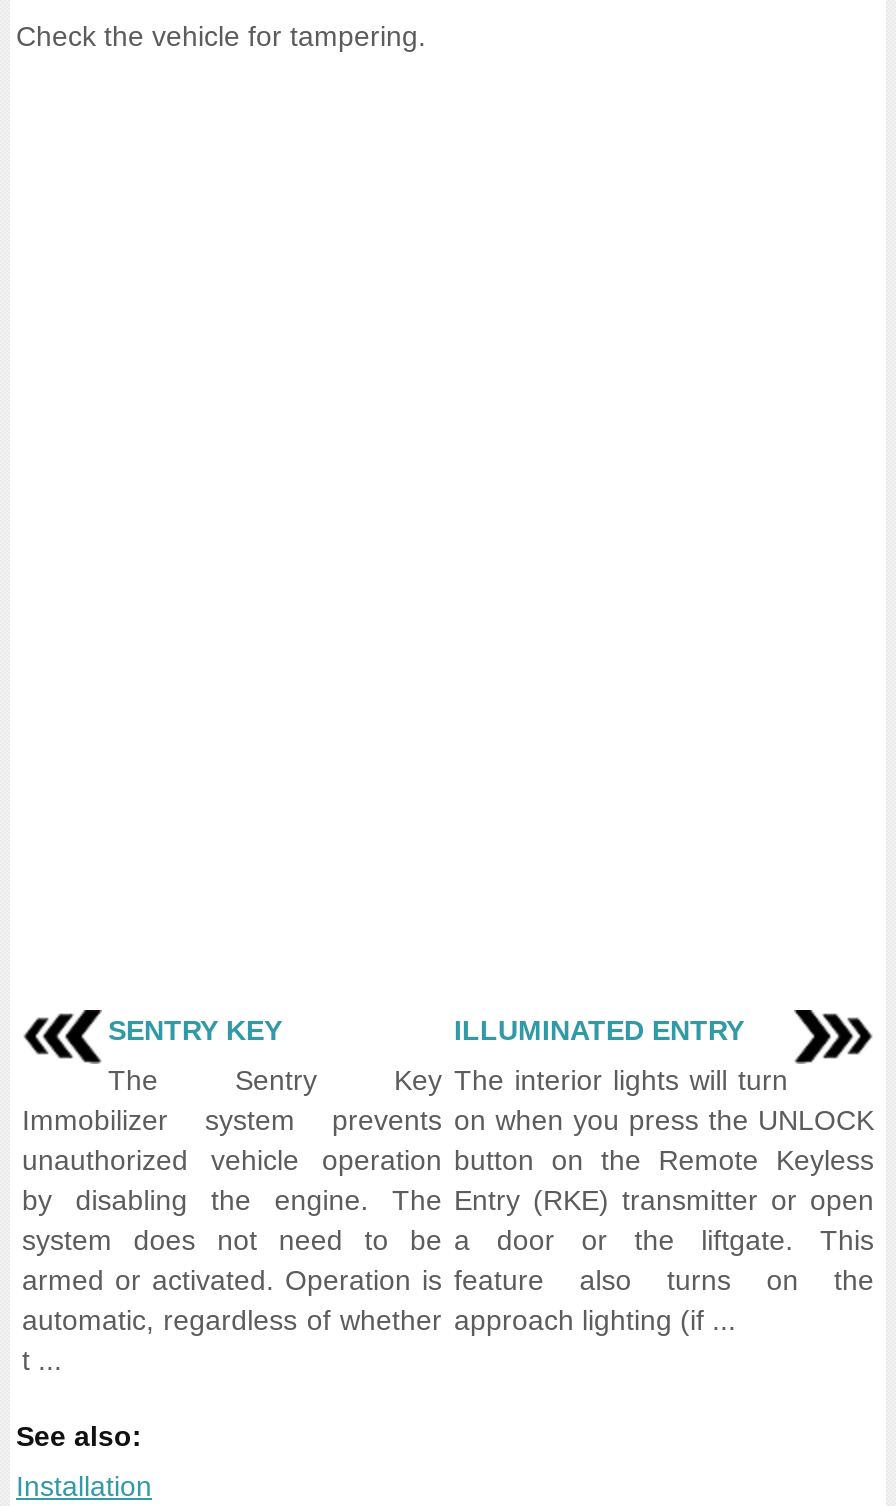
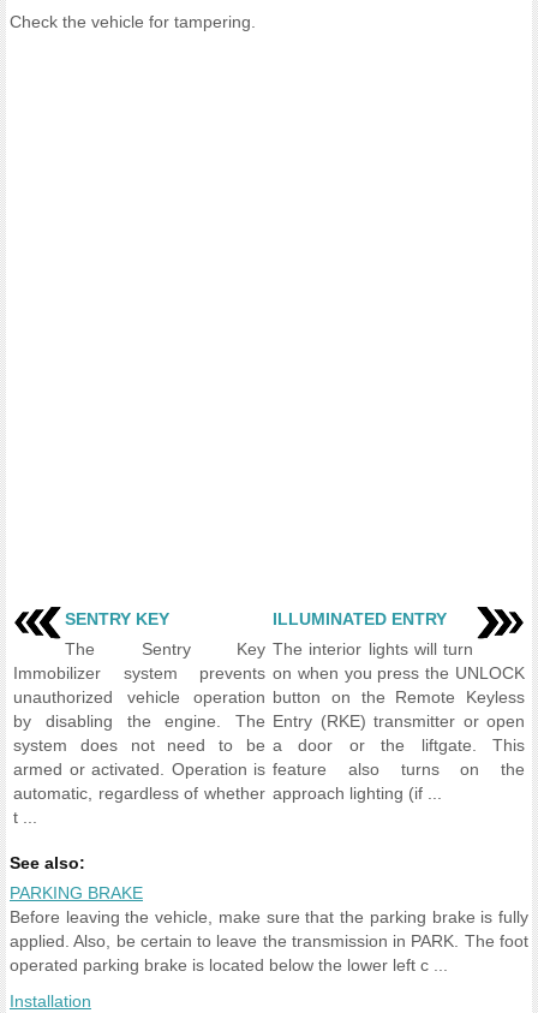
+ PARKING BRAKE
+ Before leaving the vehicle, make sure that the parking brake is fully
+ applied. Also, be certain to leave the transmission in PARK. The foot
+ operated parking brake is located below the lower left c ...
